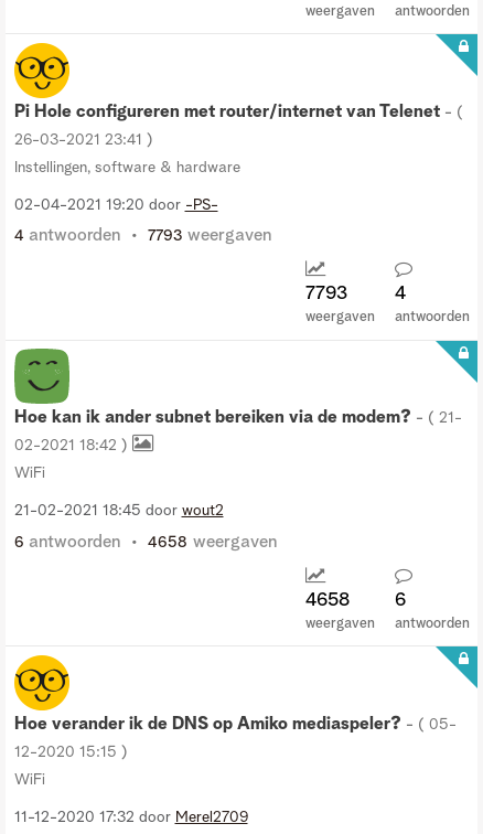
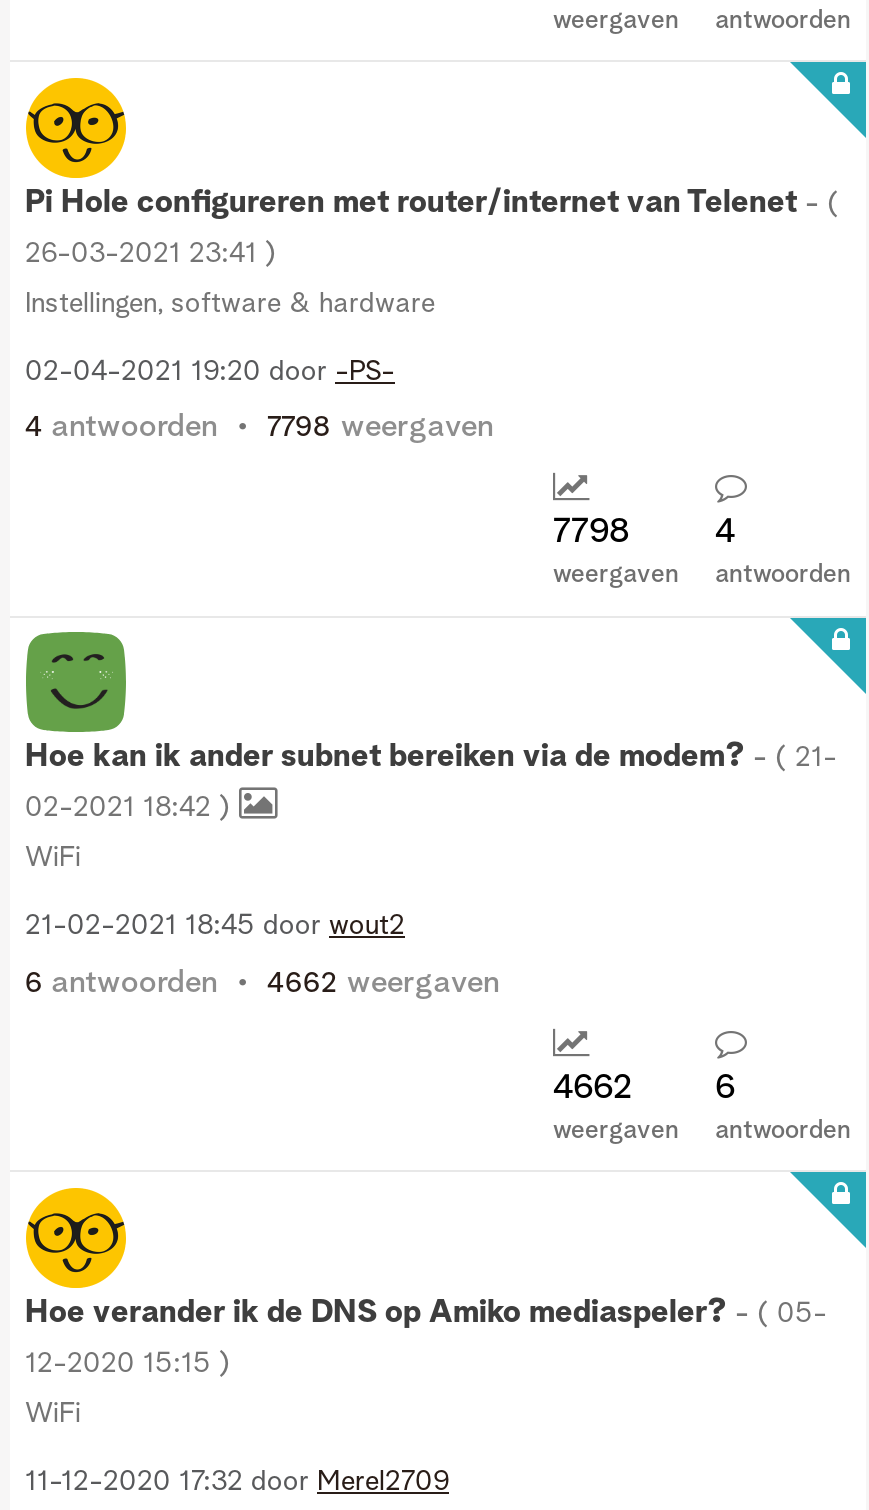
- 4 antwoorden 7793 weergaven
+ 4 antwoorden 7798 weergaven

- 7793
+ 7798

- 6 antwoorden 4658 weergaven
+ 6 antwoorden 4662 weergaven

- 4658
+ 4662
